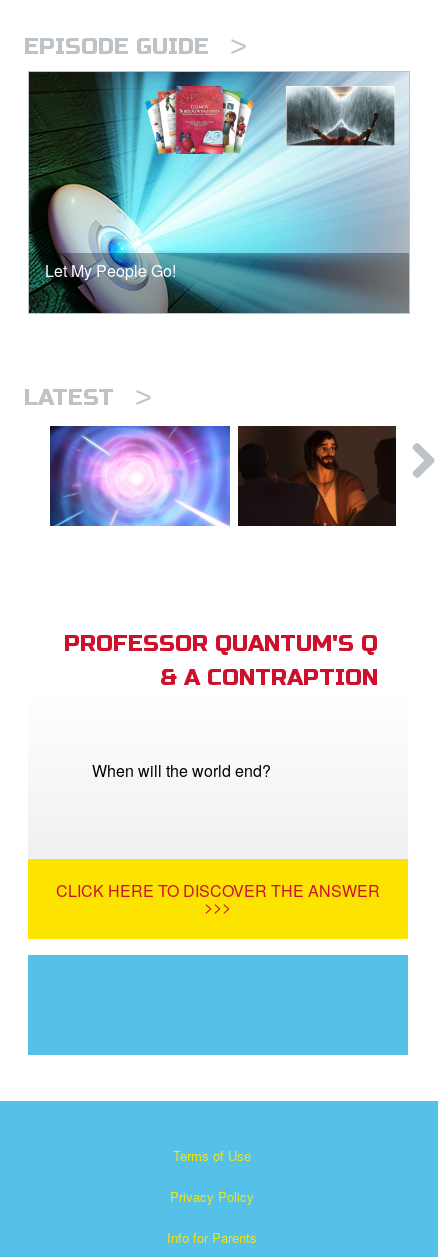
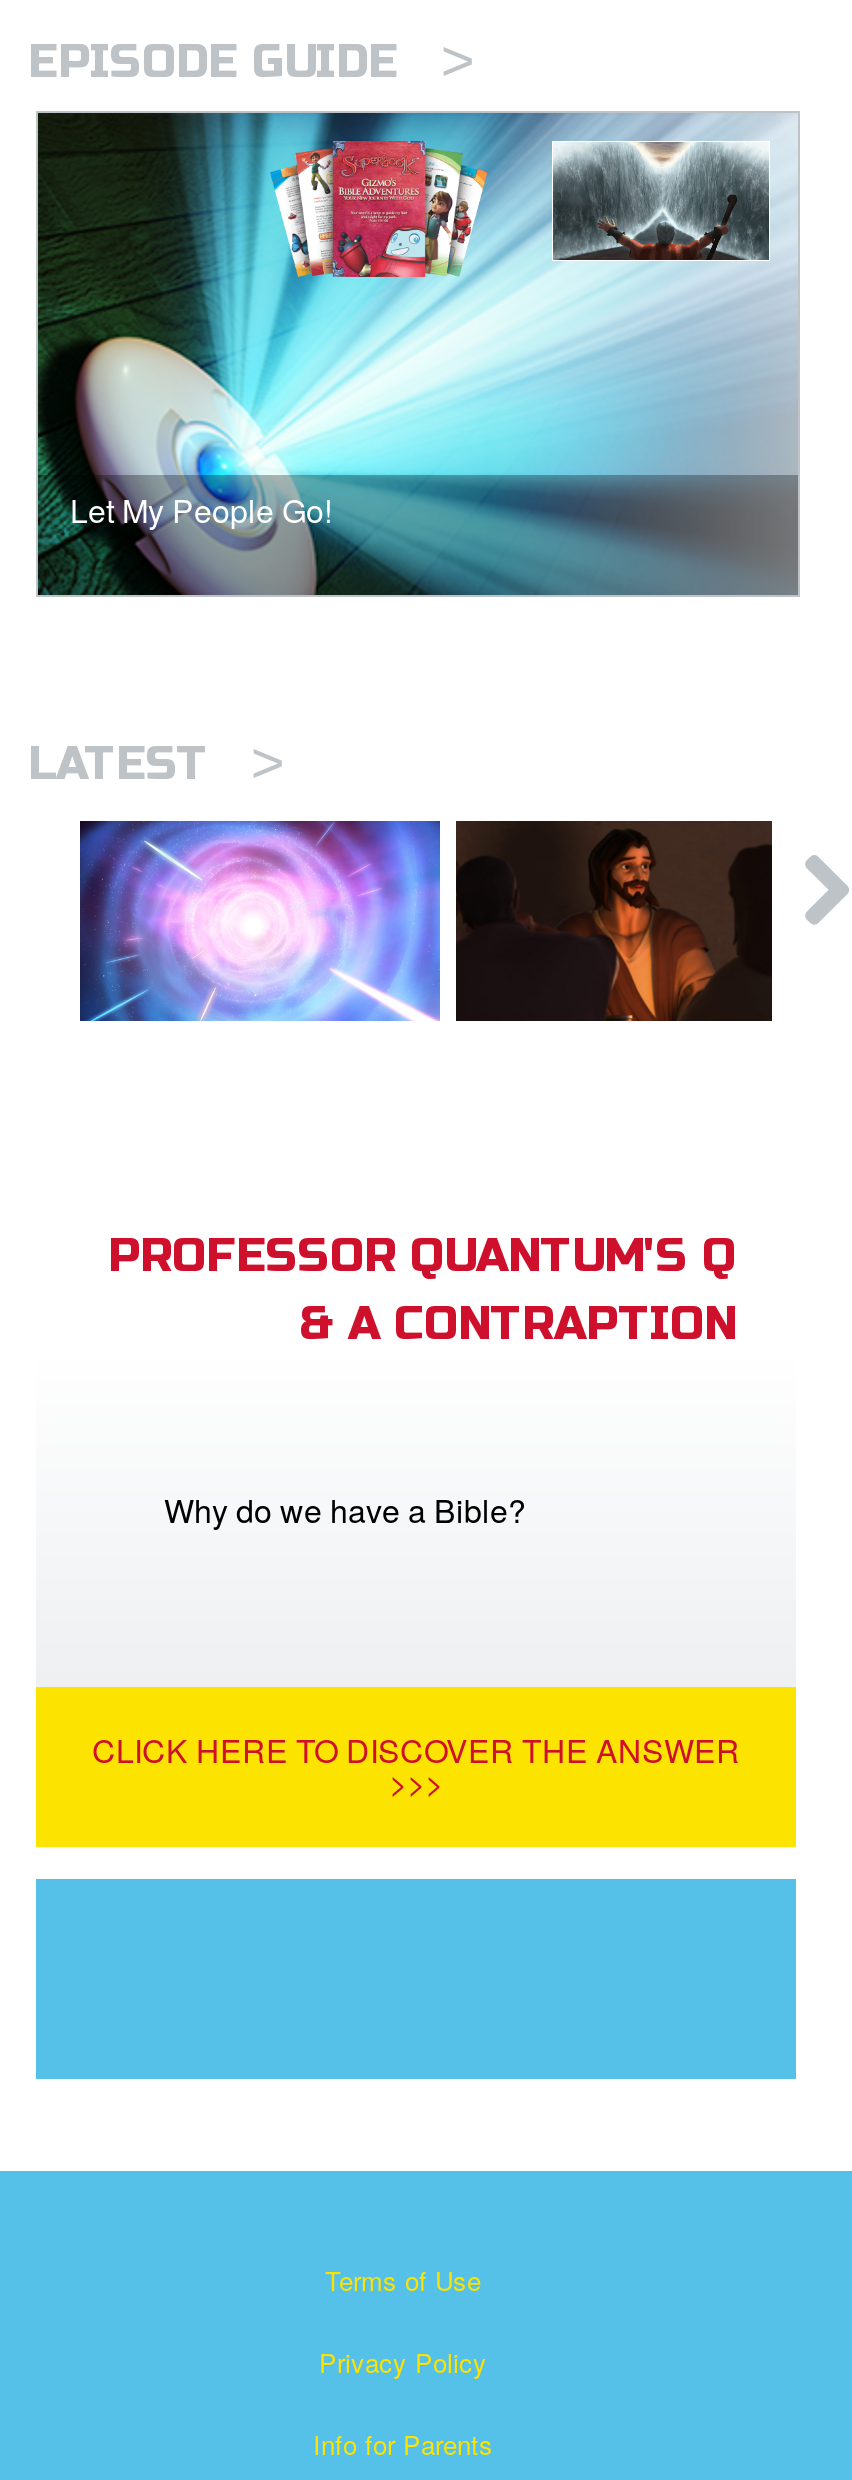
- When will the world end?
+ Why do we have a Bible?
